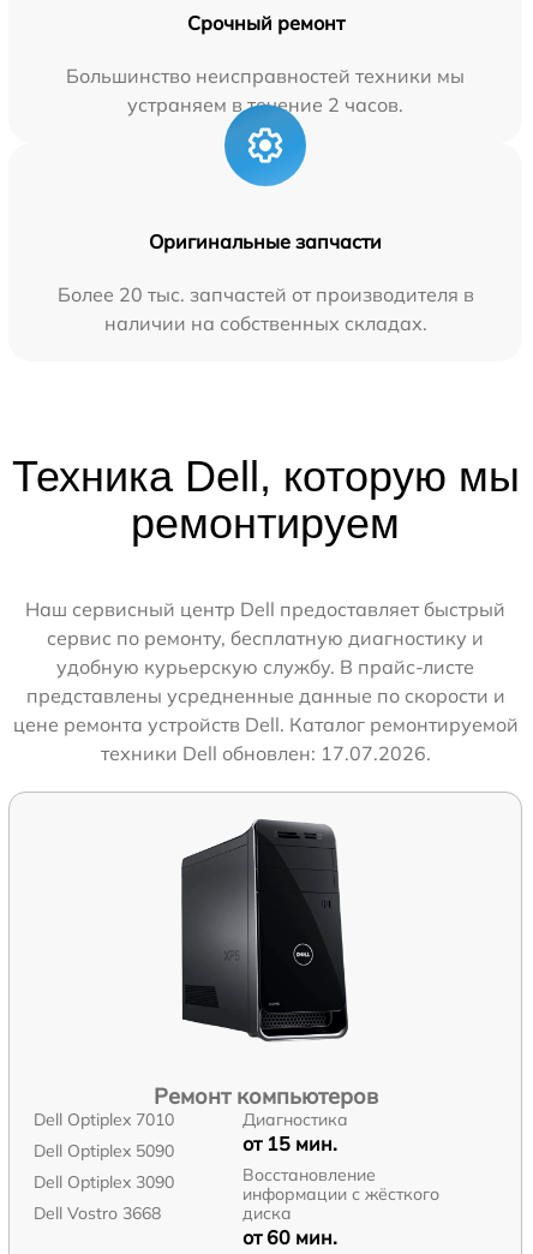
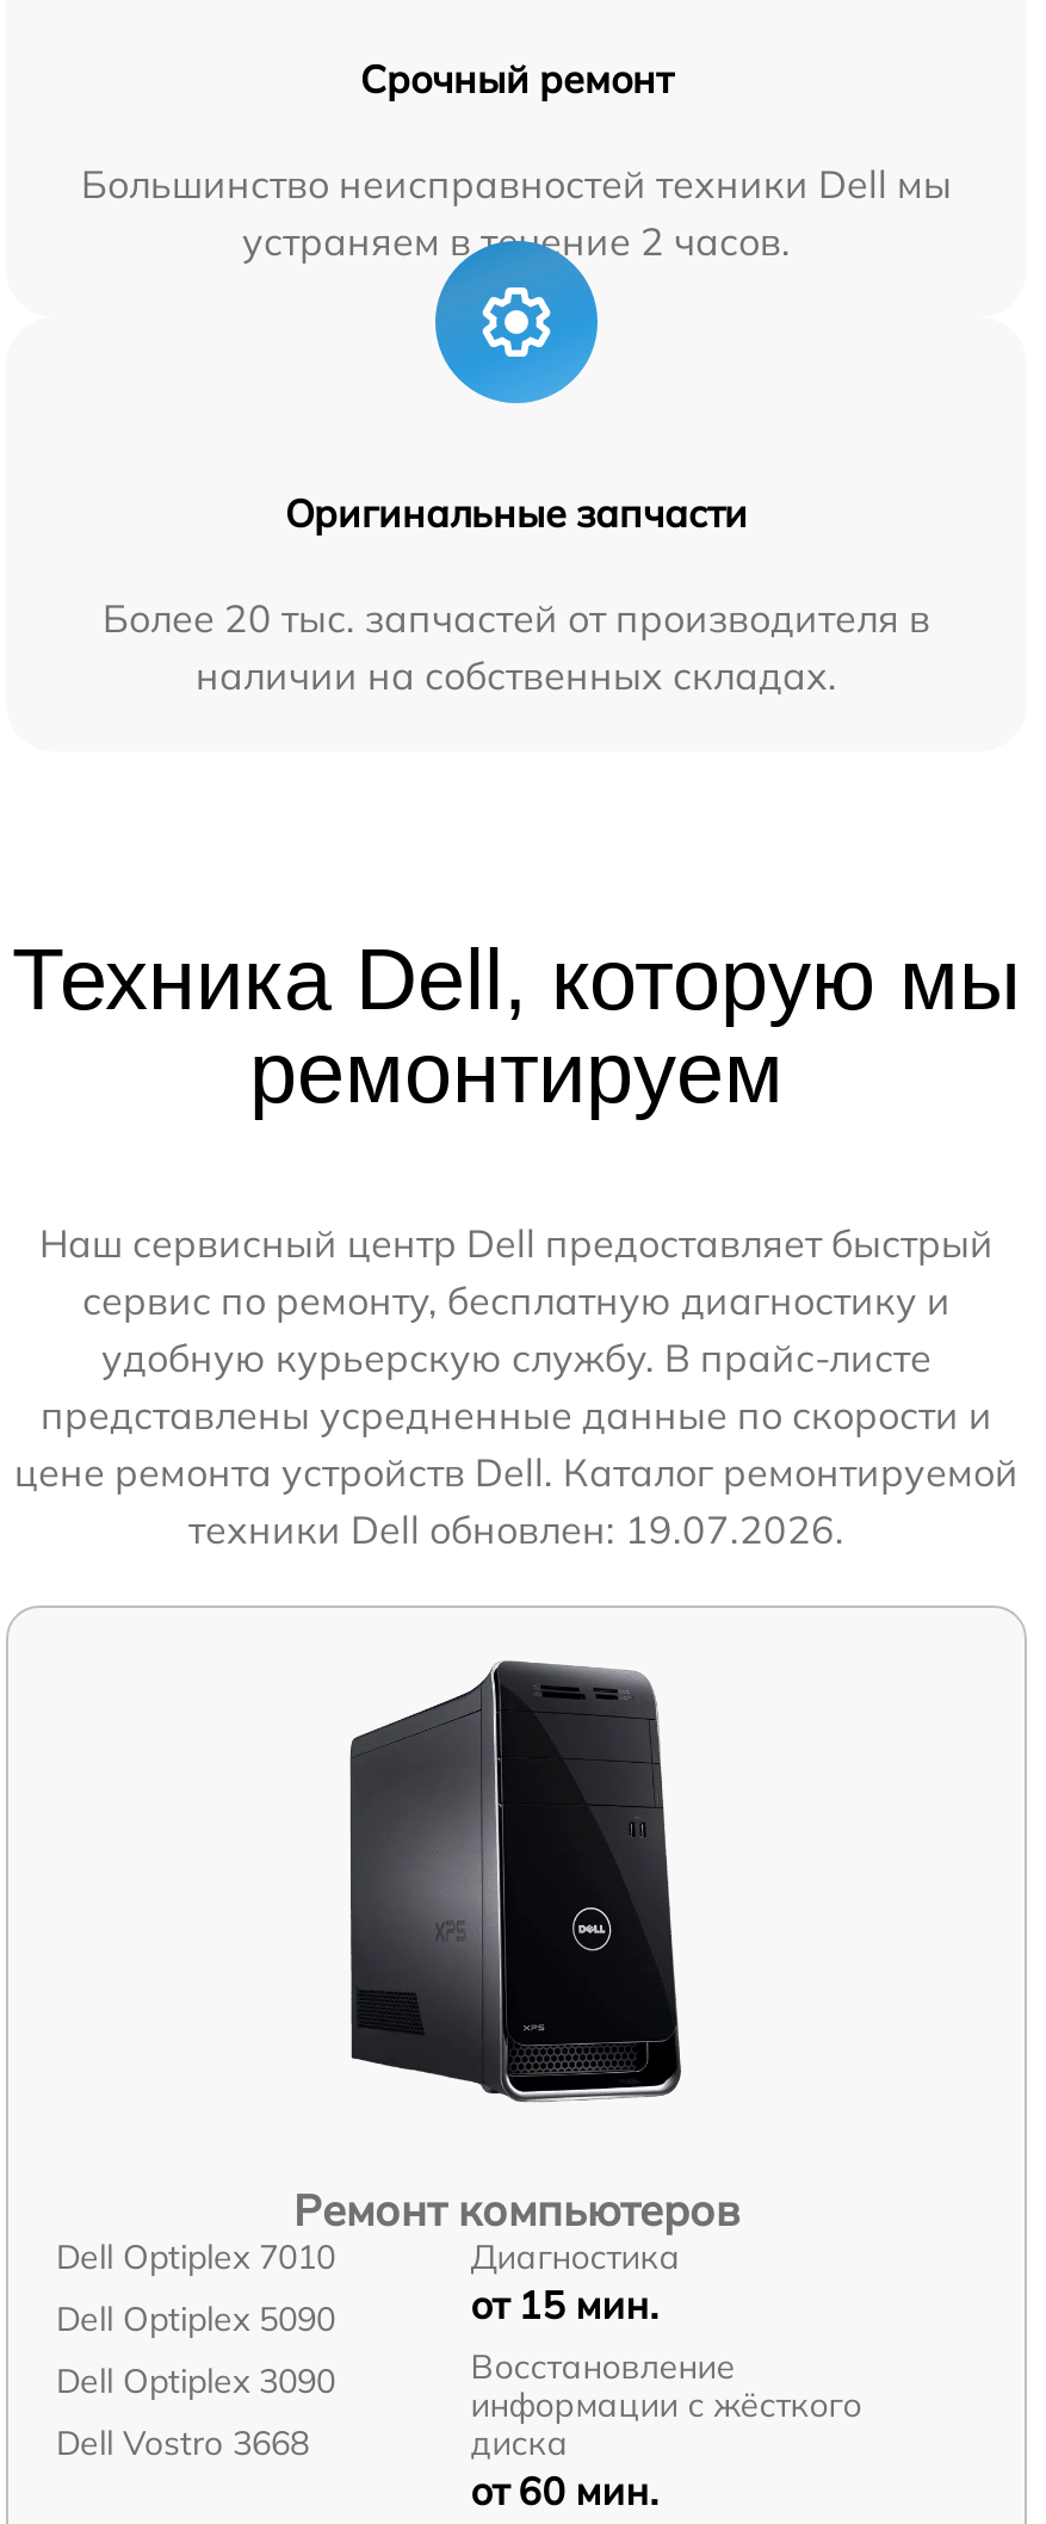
- Большинство неисправностей техники мы
+ Большинство неисправностей техники Dell мы

- техники Dell обновлен: 17.07.2026.
+ техники Dell обновлен: 19.07.2026.
